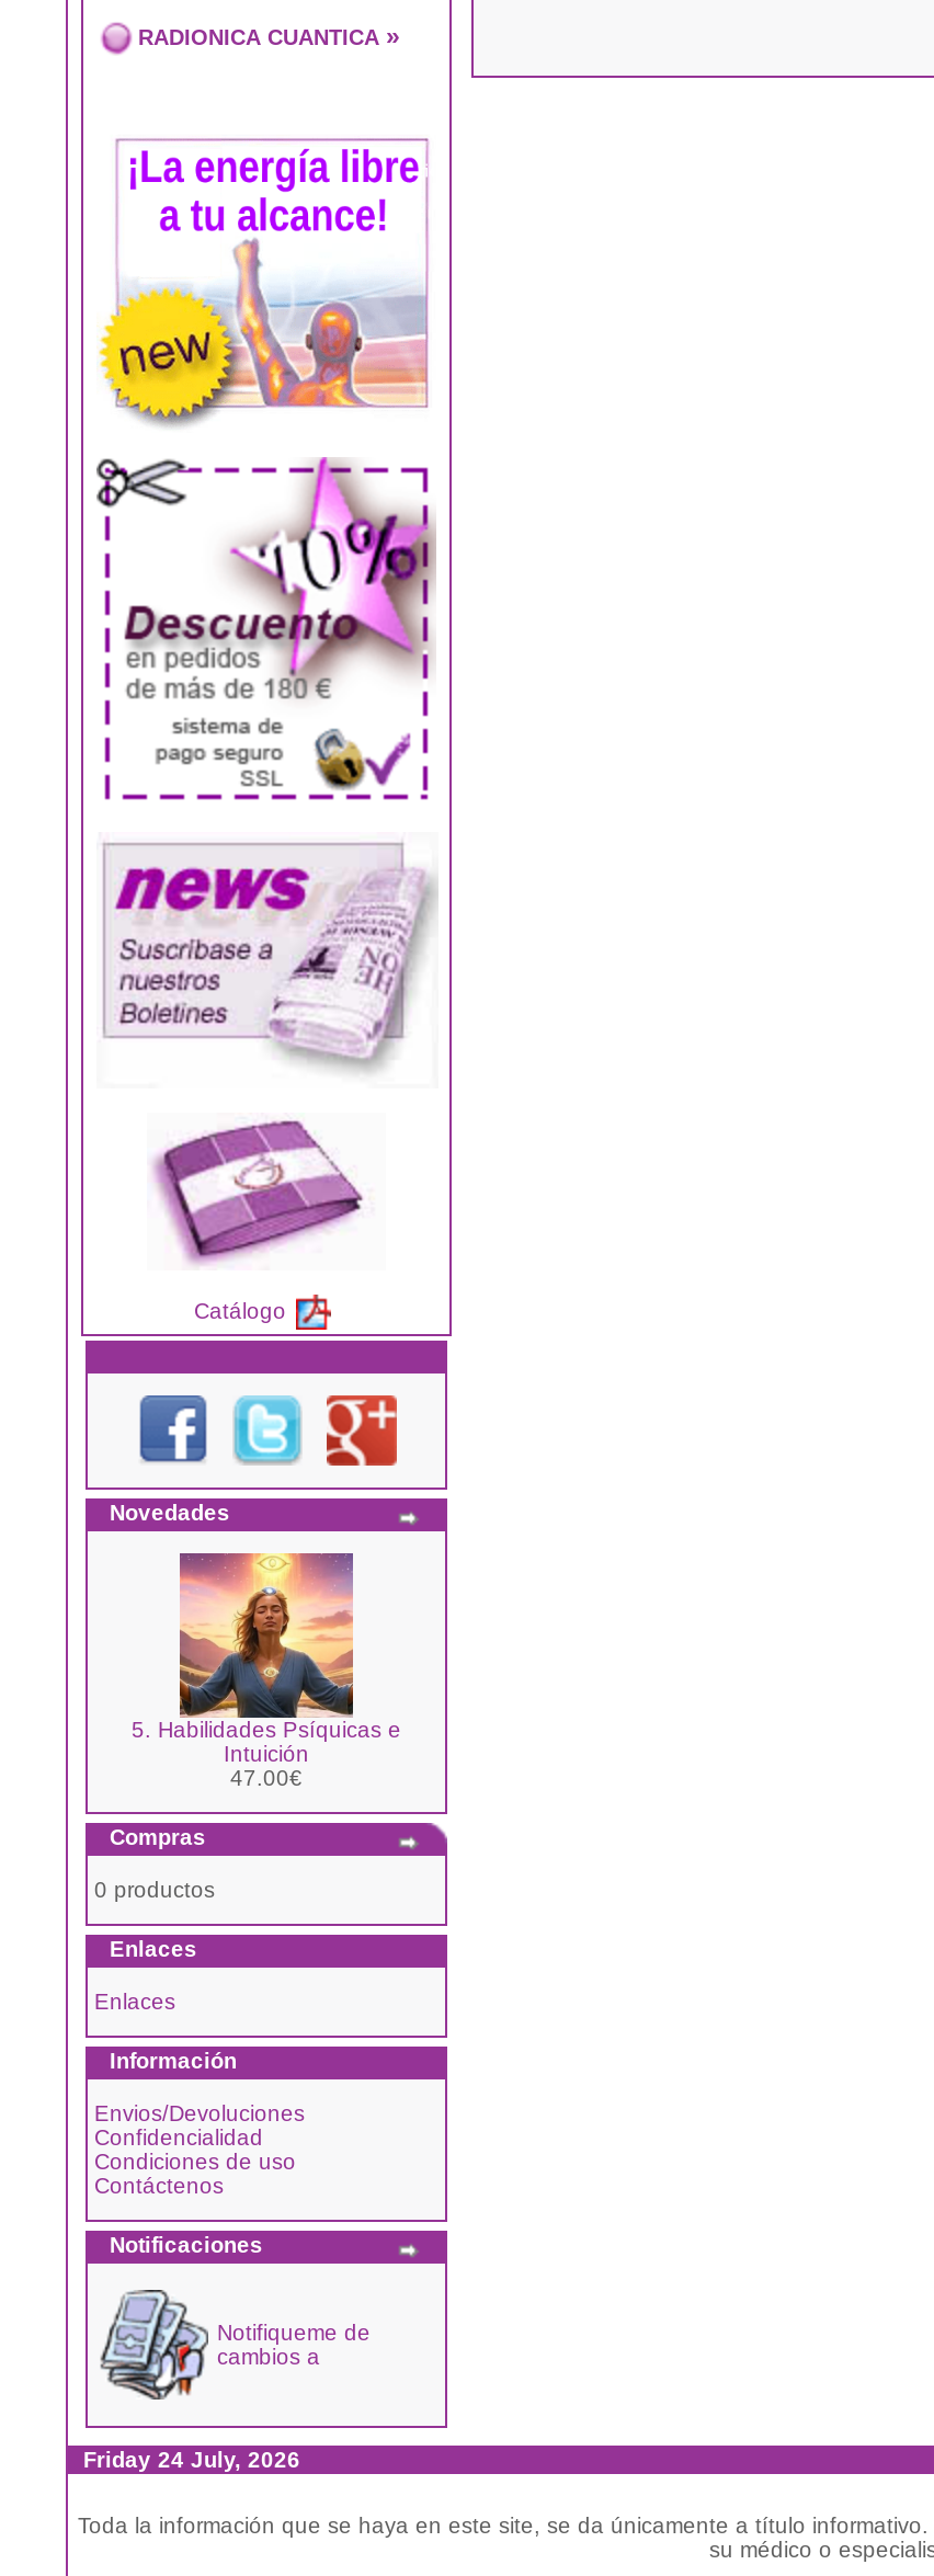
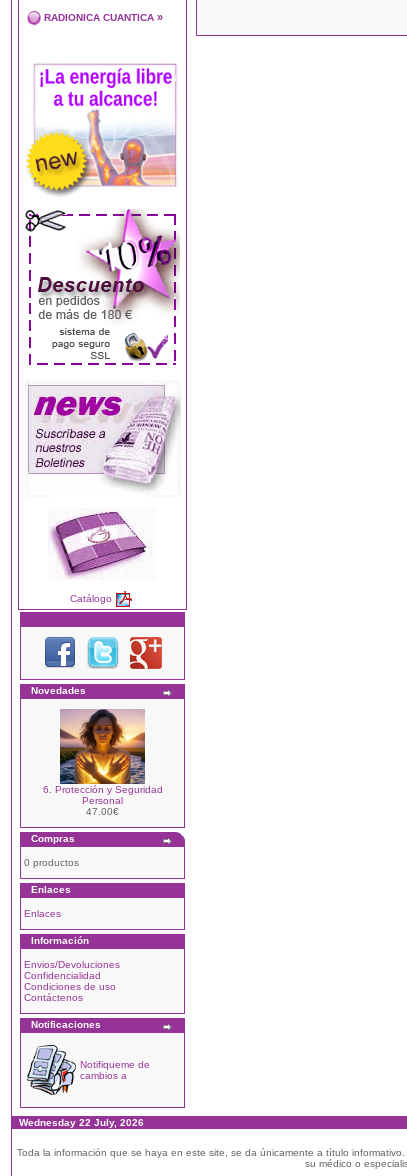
- [image]
- 5. Habilidades Psíquicas e
- Intuición
+ [image]
+ 6. Protección y Seguridad
+ Personal

- Friday 24 July, 2026
+ Wednesday 22 July, 2026
